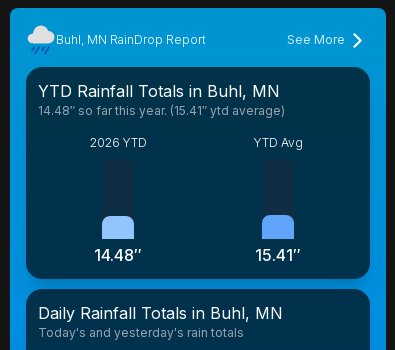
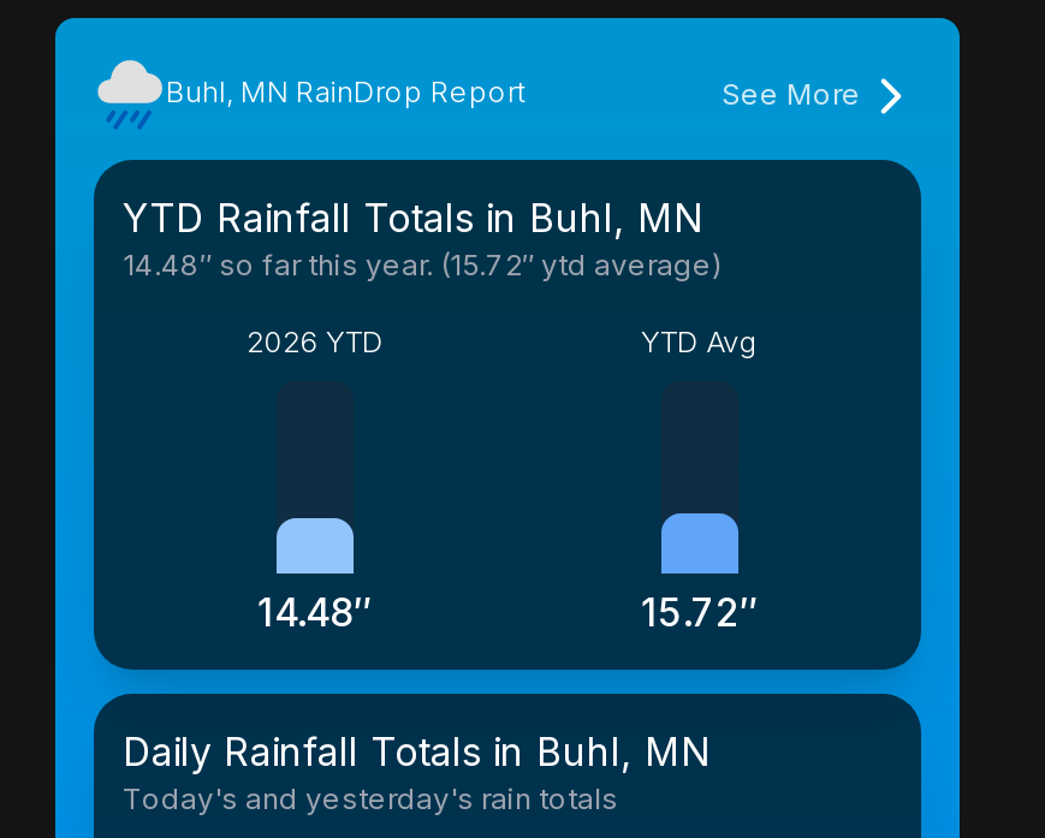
- 14.48″ so far this year. (15.41″ ytd average)
+ 14.48″ so far this year. (15.72″ ytd average)

- 15.41″
+ 15.72″
